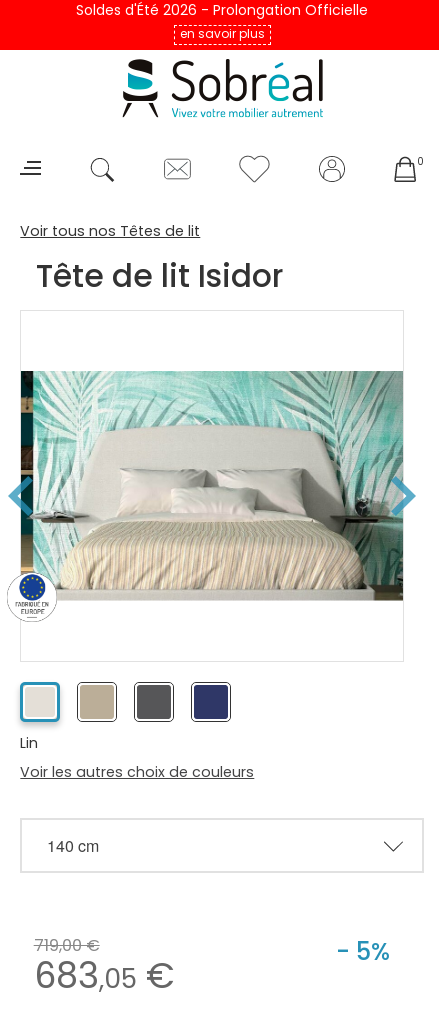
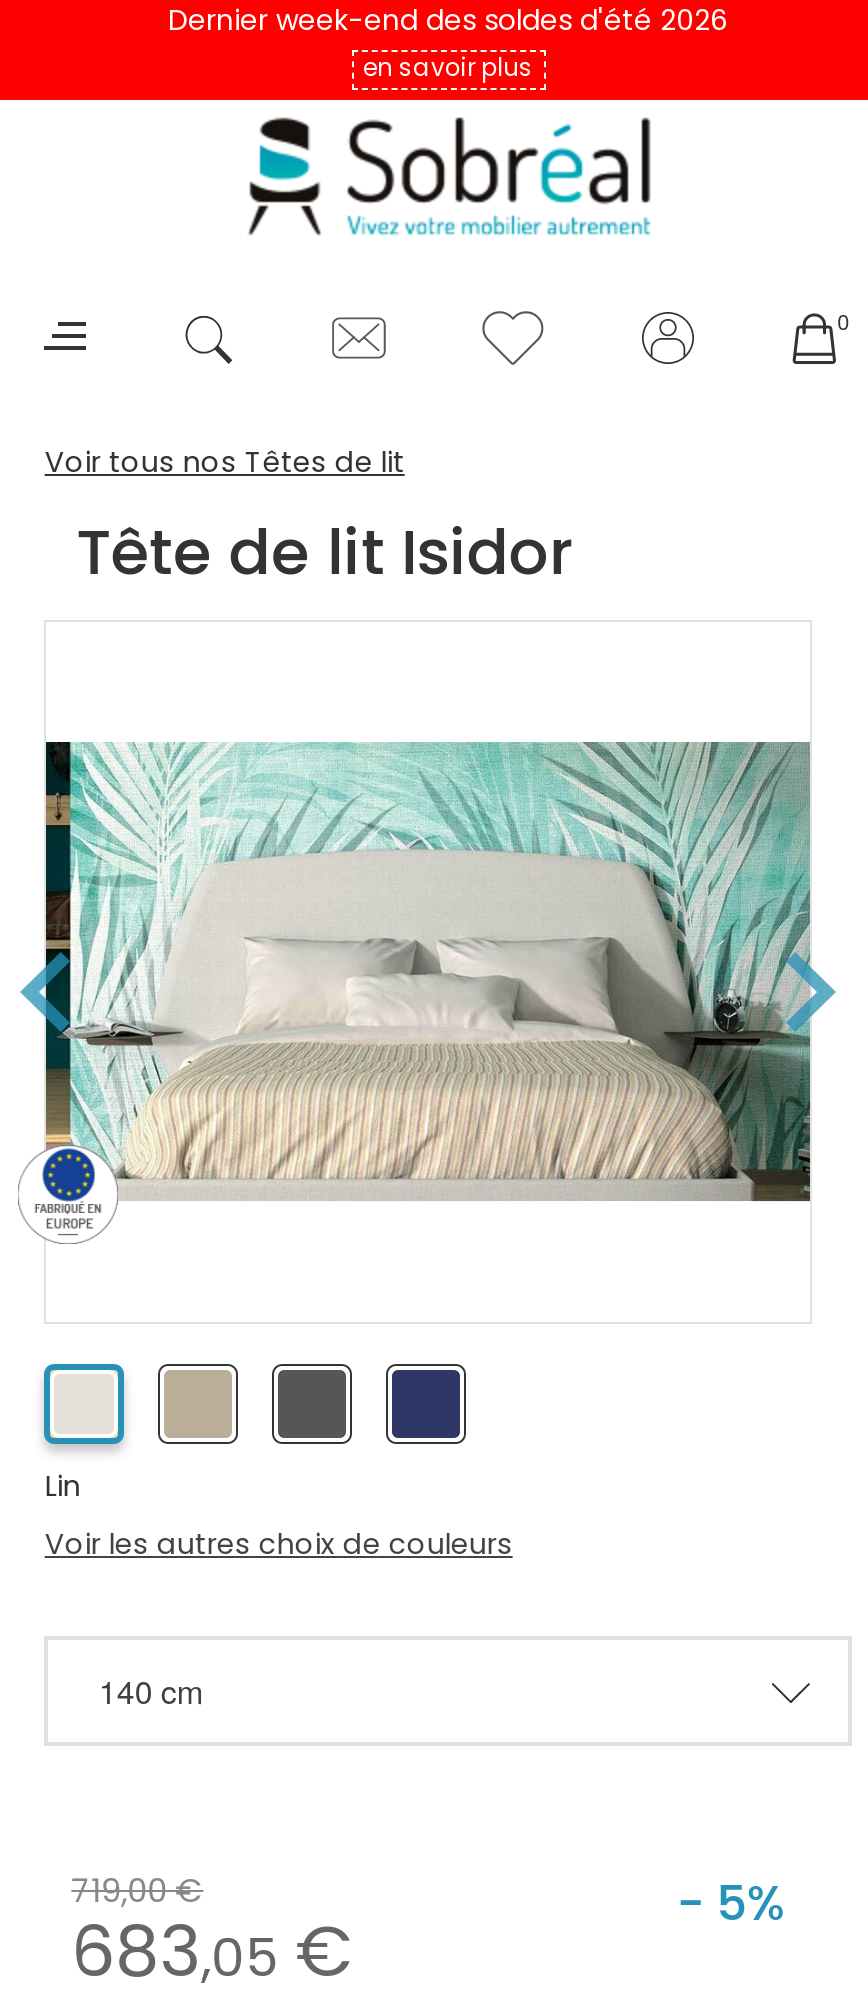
- Soldes d'Été 2026 - Prolongation Officielle
+ Dernier week-end des soldes d'été 2026
